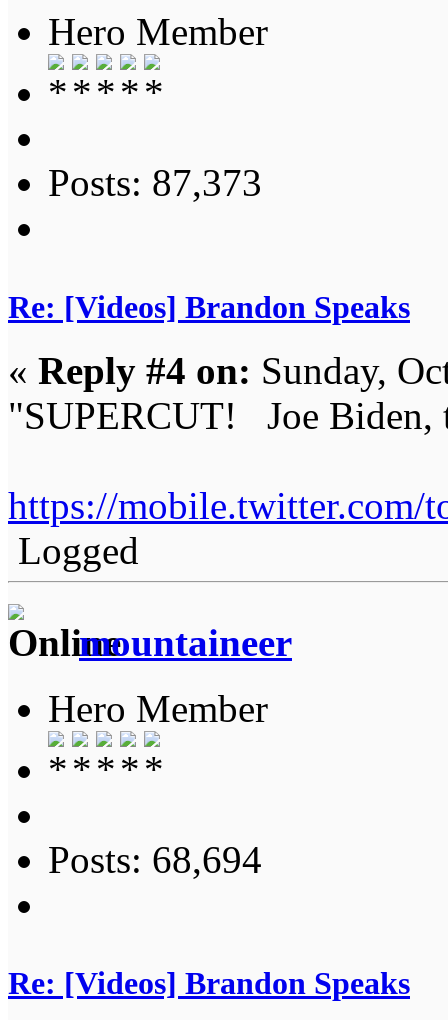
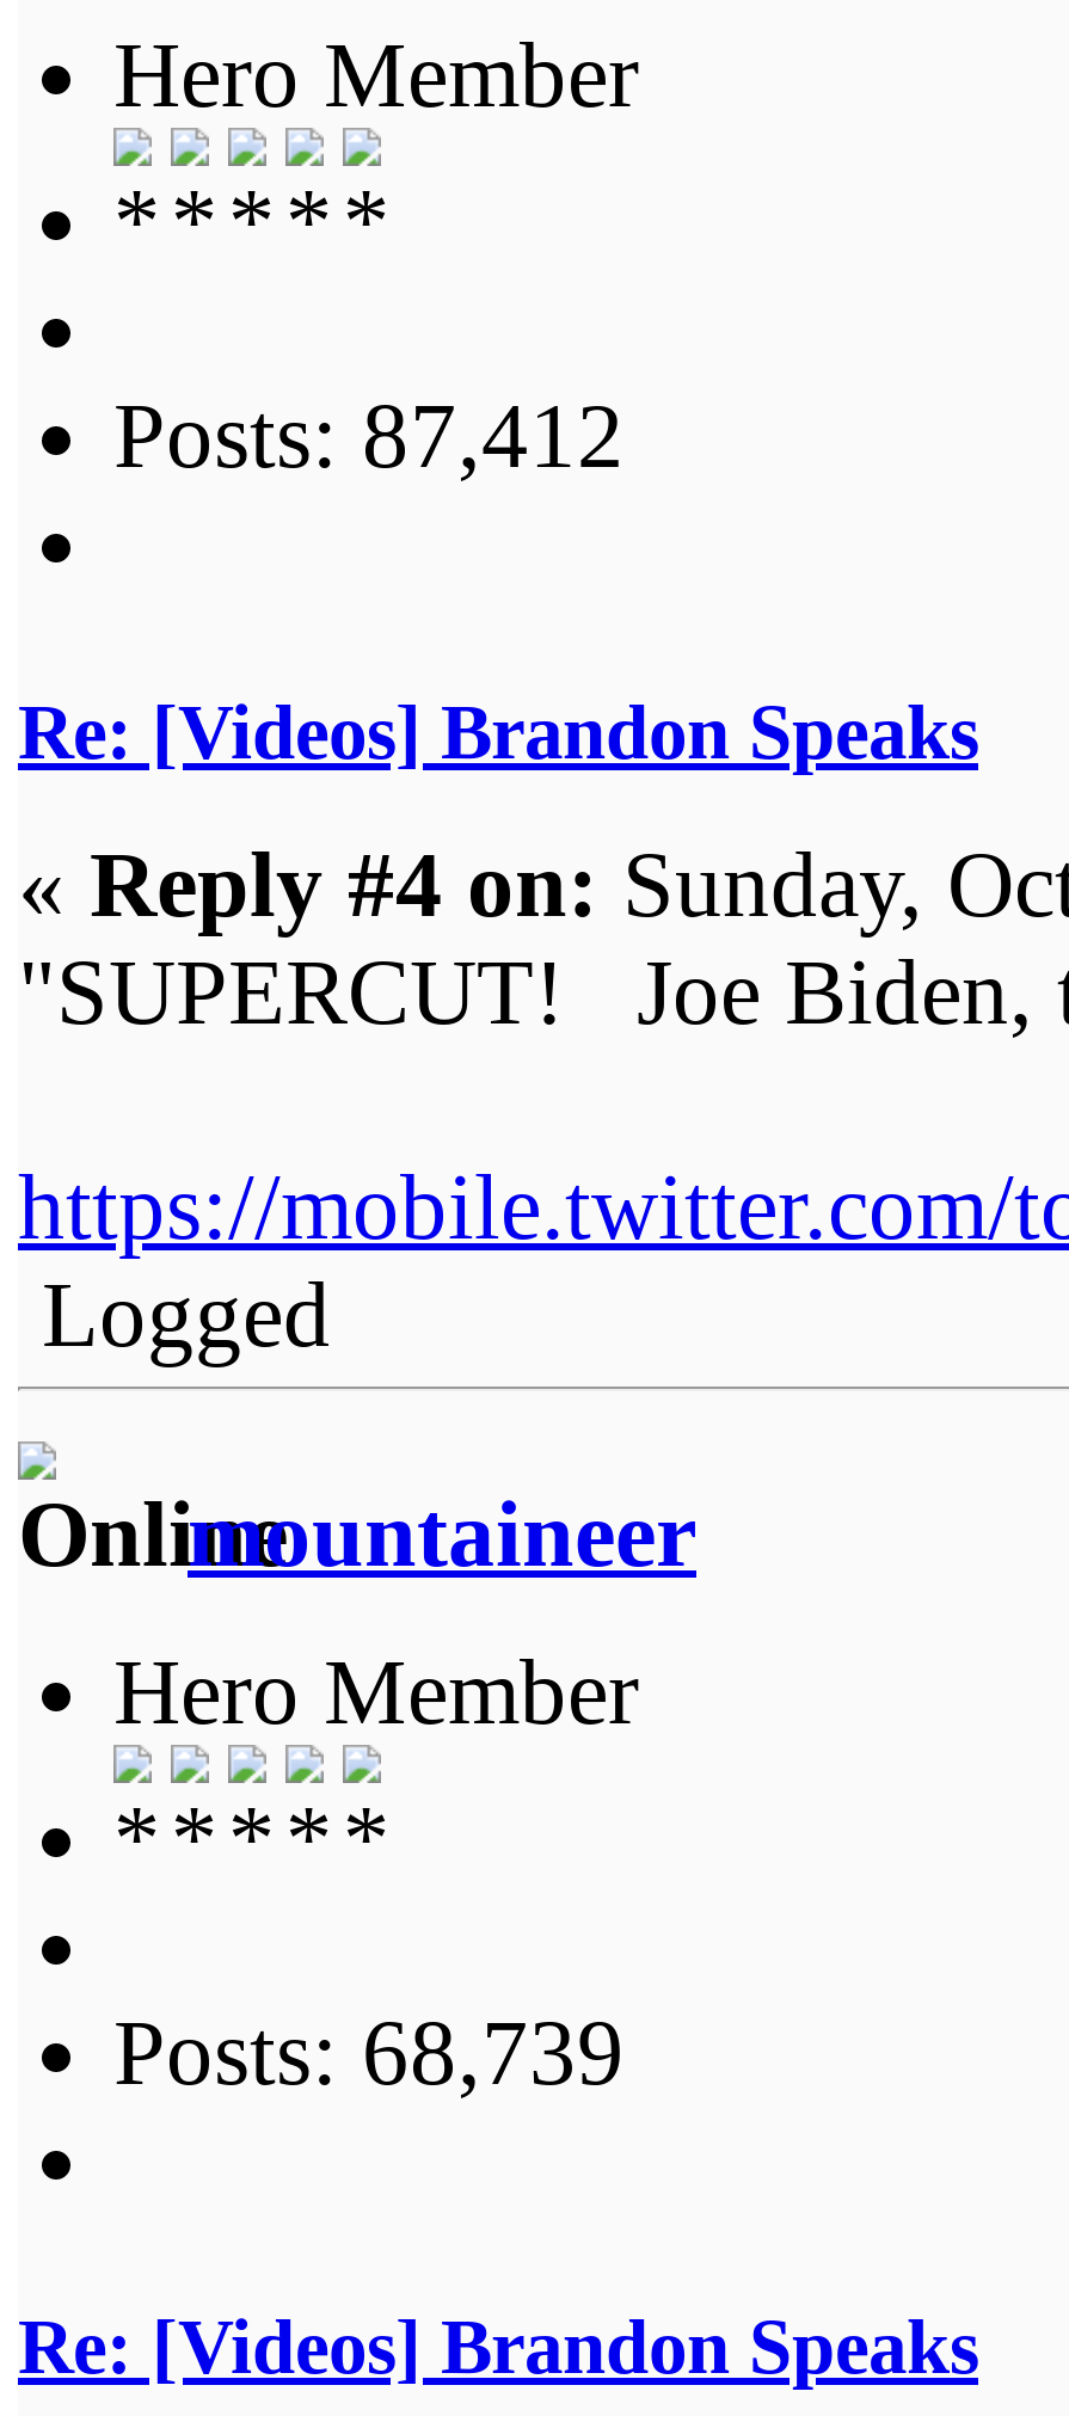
- Posts: 87,373
+ Posts: 87,412

- Posts: 68,694
+ Posts: 68,739
